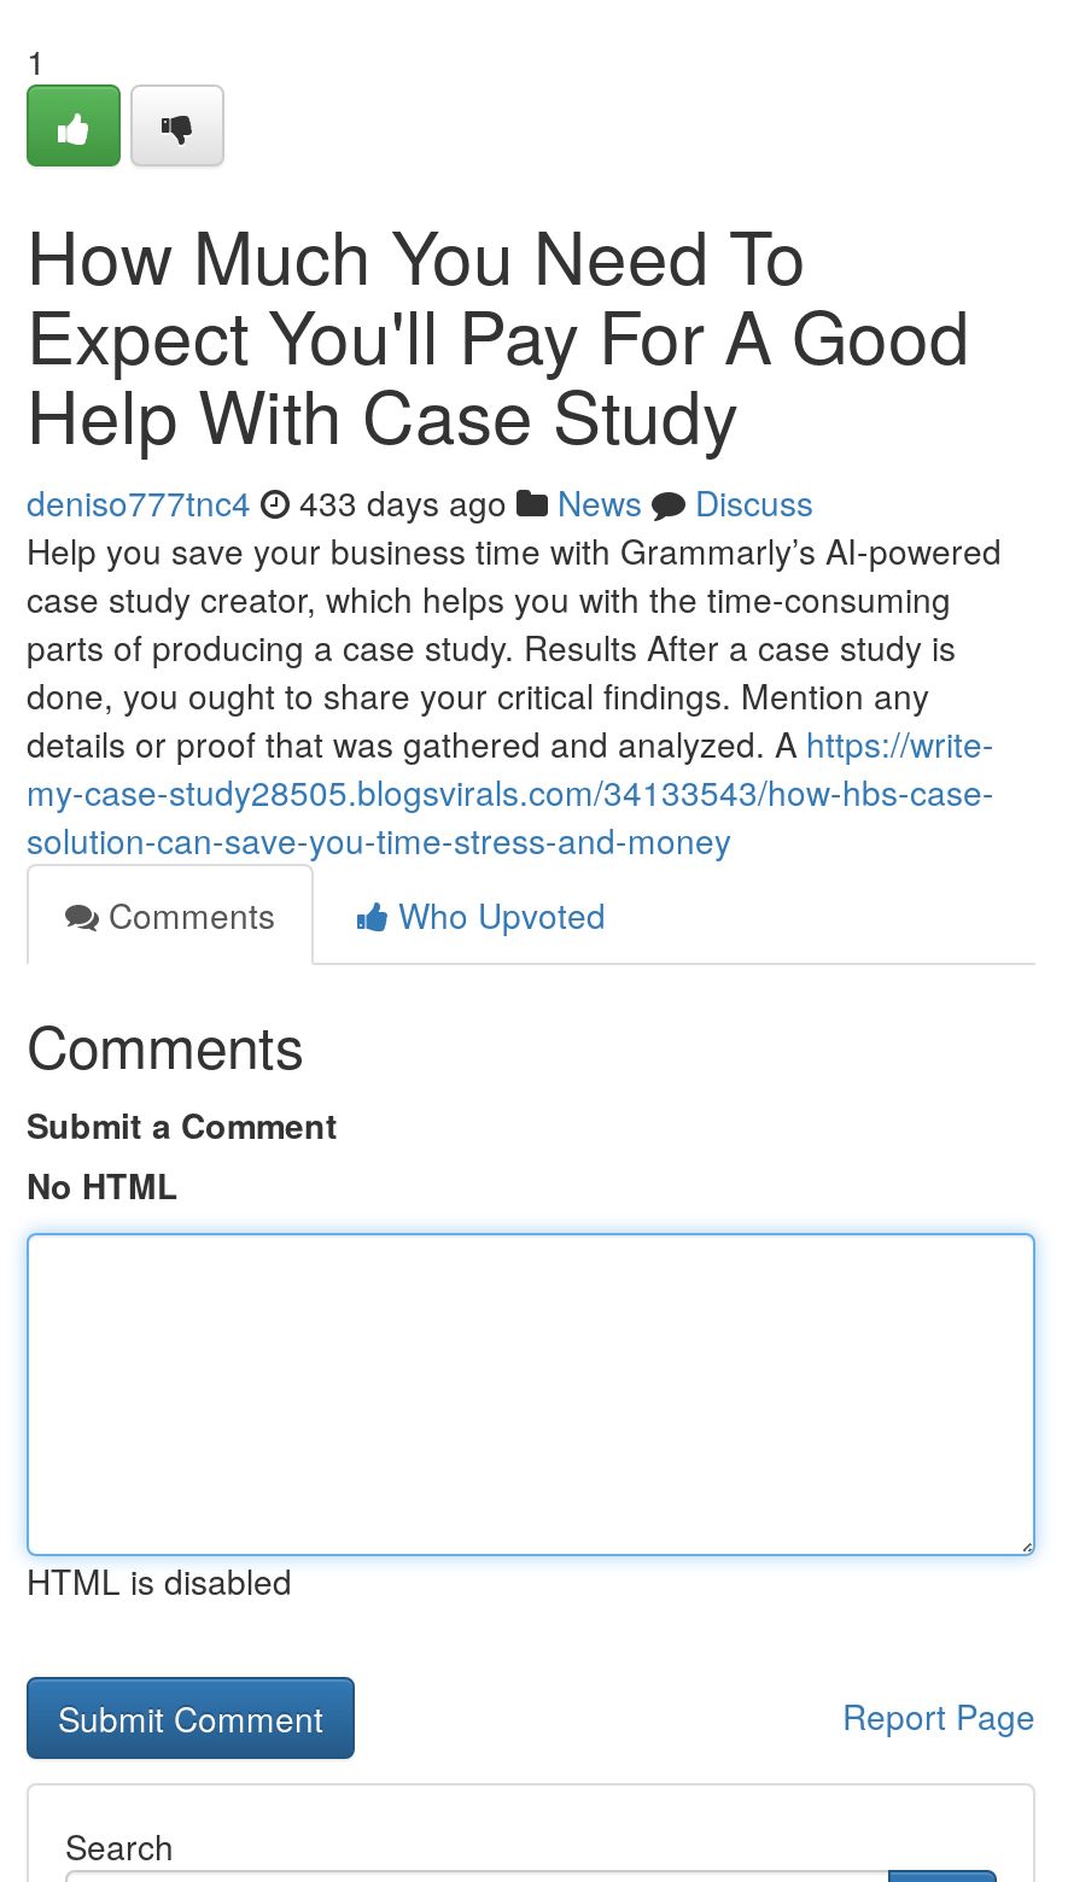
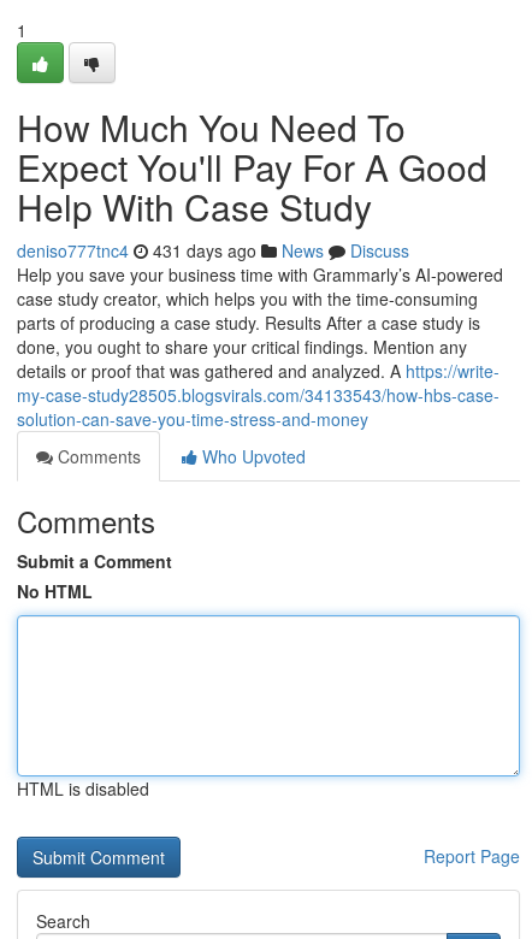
- deniso777tnc4 433 days ago News Discuss
+ deniso777tnc4 431 days ago News Discuss
